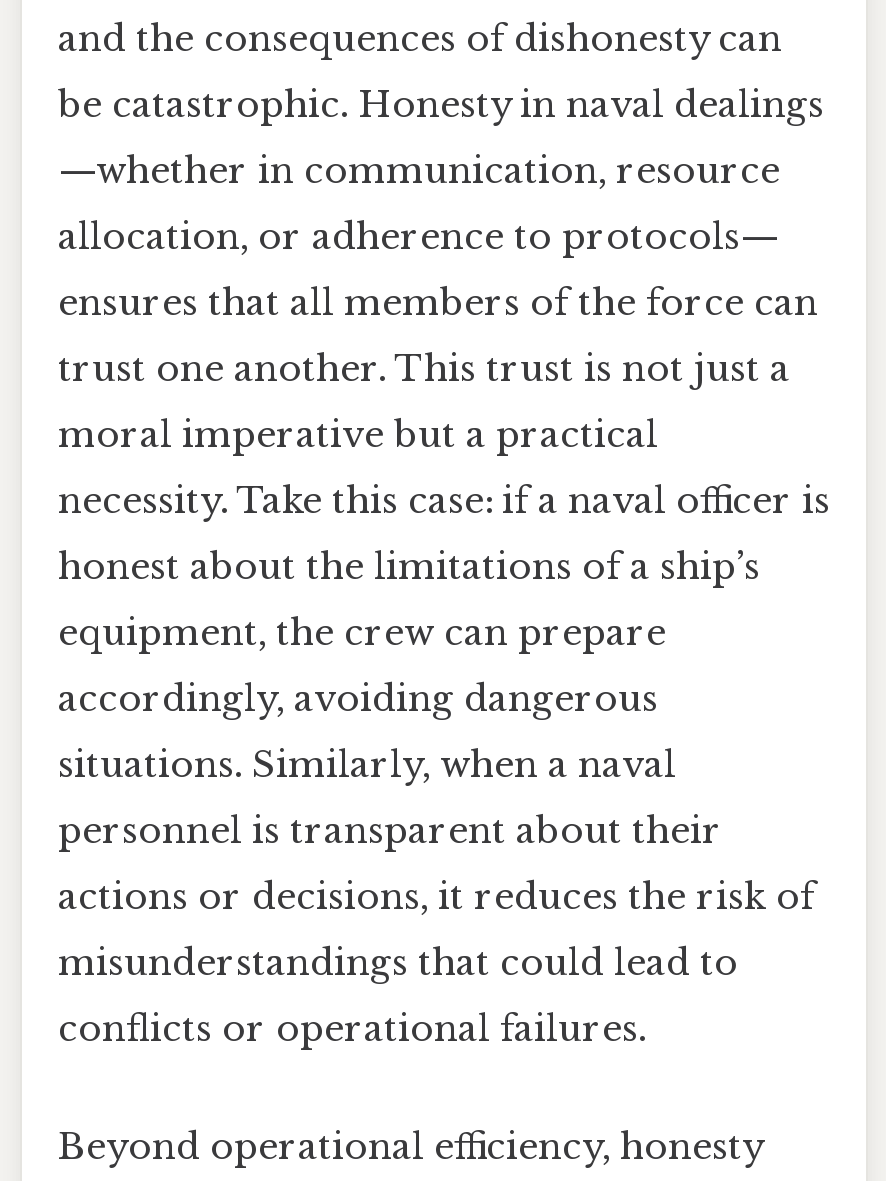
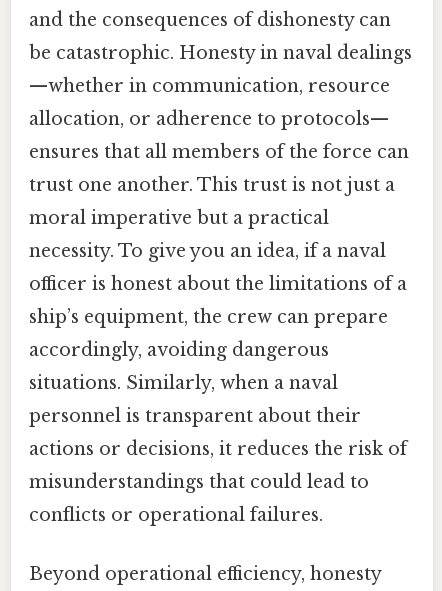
- necessity. Take this case: if a naval officer is
+ necessity. To give you an idea, if a naval

- honest about the limitations of a ship’s
+ officer is honest about the limitations of a

- equipment, the crew can prepare
+ ship’s equipment, the crew can prepare
